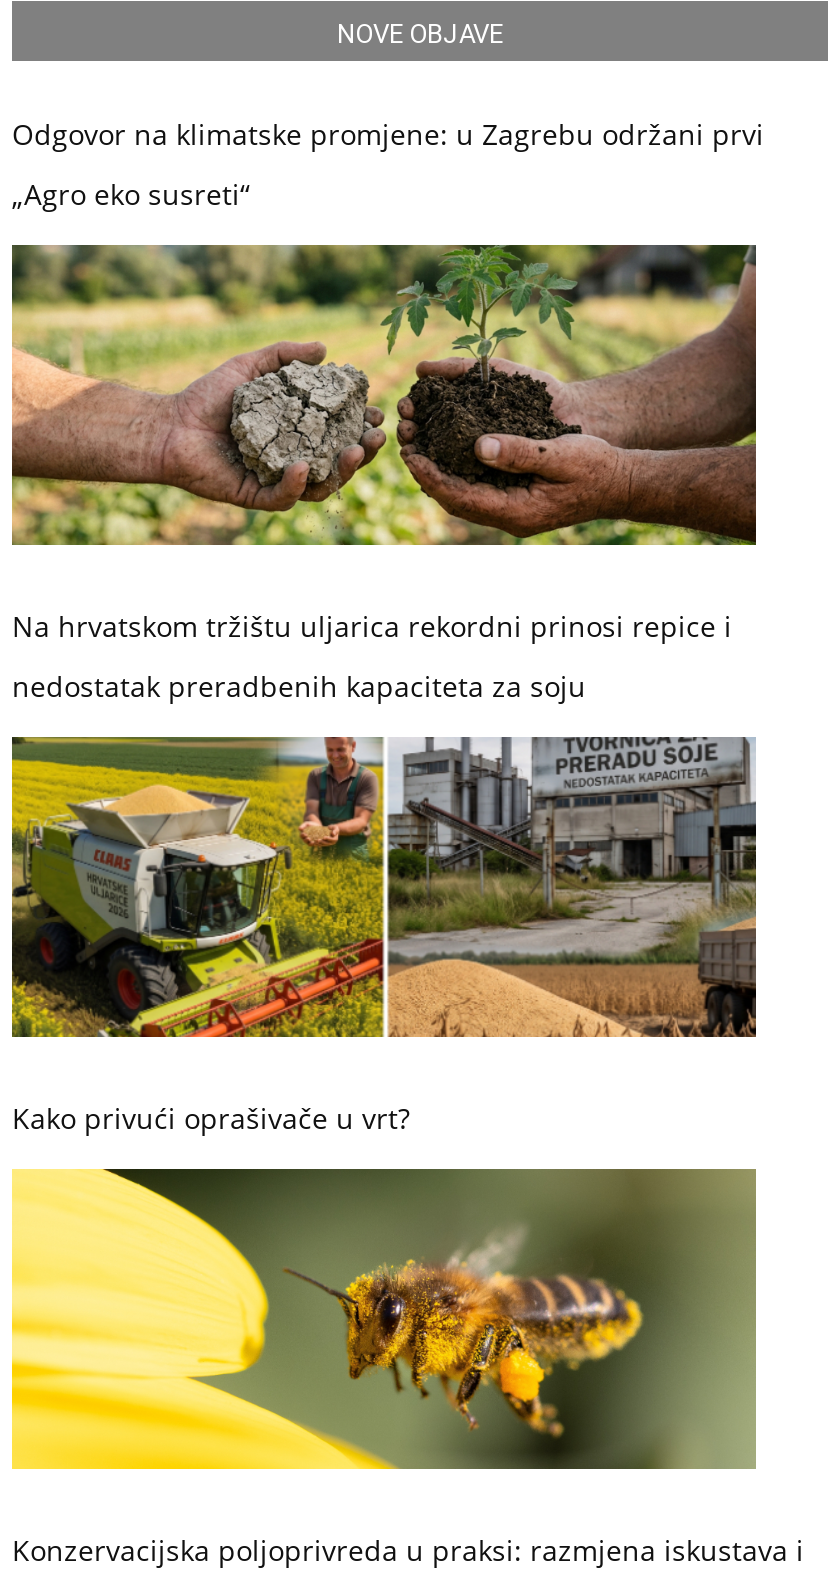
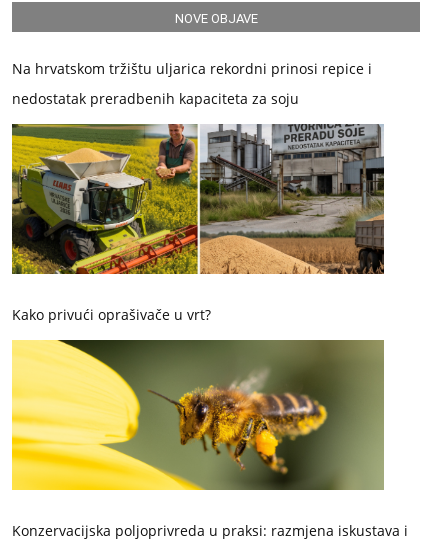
- Odgovor na klimatske promjene: u Zagrebu održani prvi
- „Agro eko susreti“

- [image]
